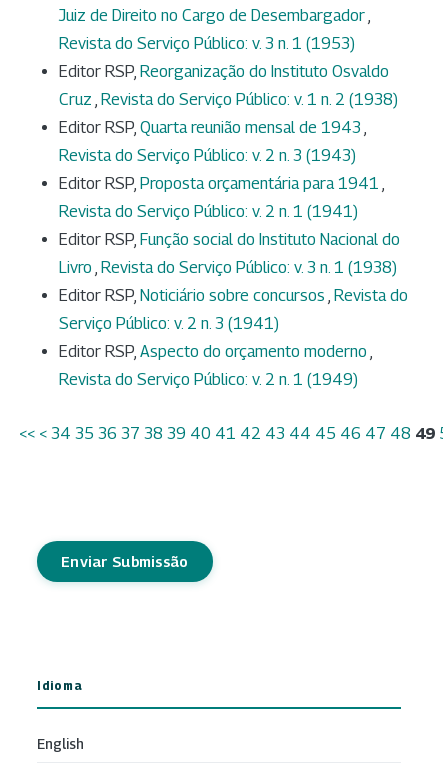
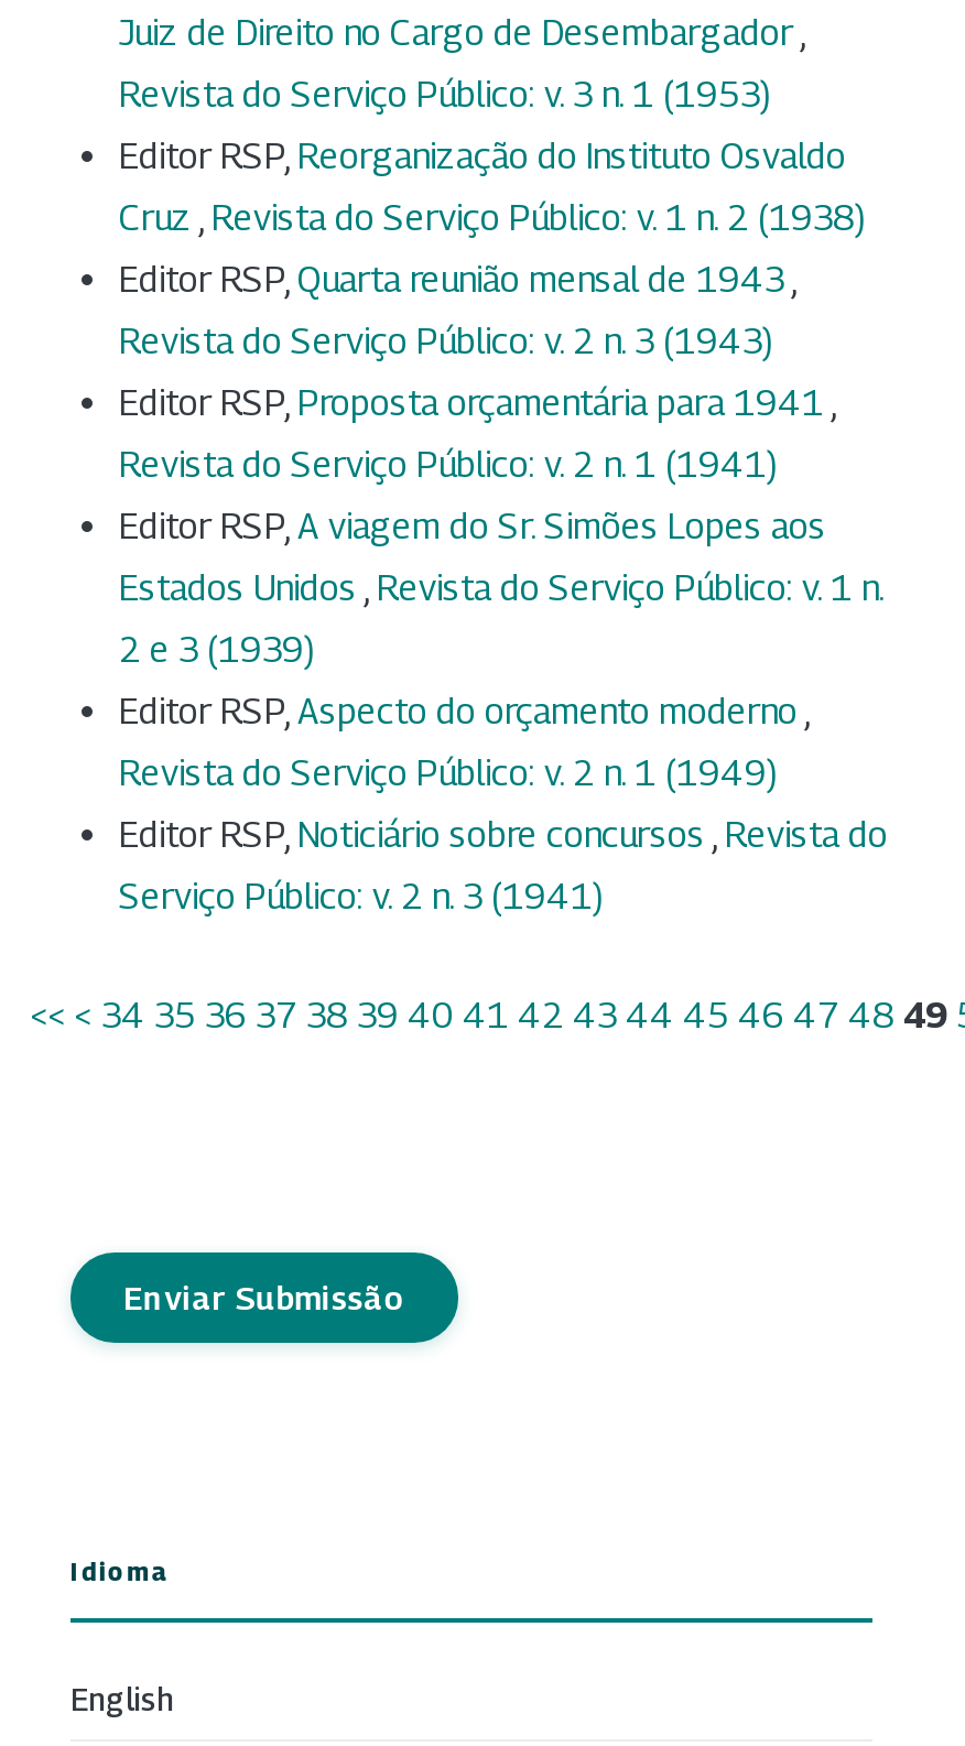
- Editor RSP, Função social do Instituto Nacional do
- Livro, Revista do Serviço Público: v. 3 n. 1 (1938)
+ Editor RSP, A viagem do Sr. Simões Lopes aos
+ Estados Unidos, Revista do Serviço Público: v. 1 n.
+ 2 e 3 (1939)

moved down: Editor RSP, Noticiário sobre concursos, Revista do | Serviço Público: v. 2 n. 3 (1941)

moved up: Editor RSP, Aspecto do orçamento moderno | Revista do Serviço Público: v. 2 n. 1 (1949)
